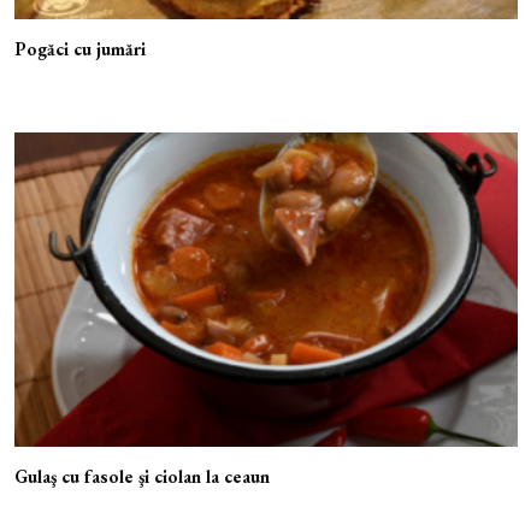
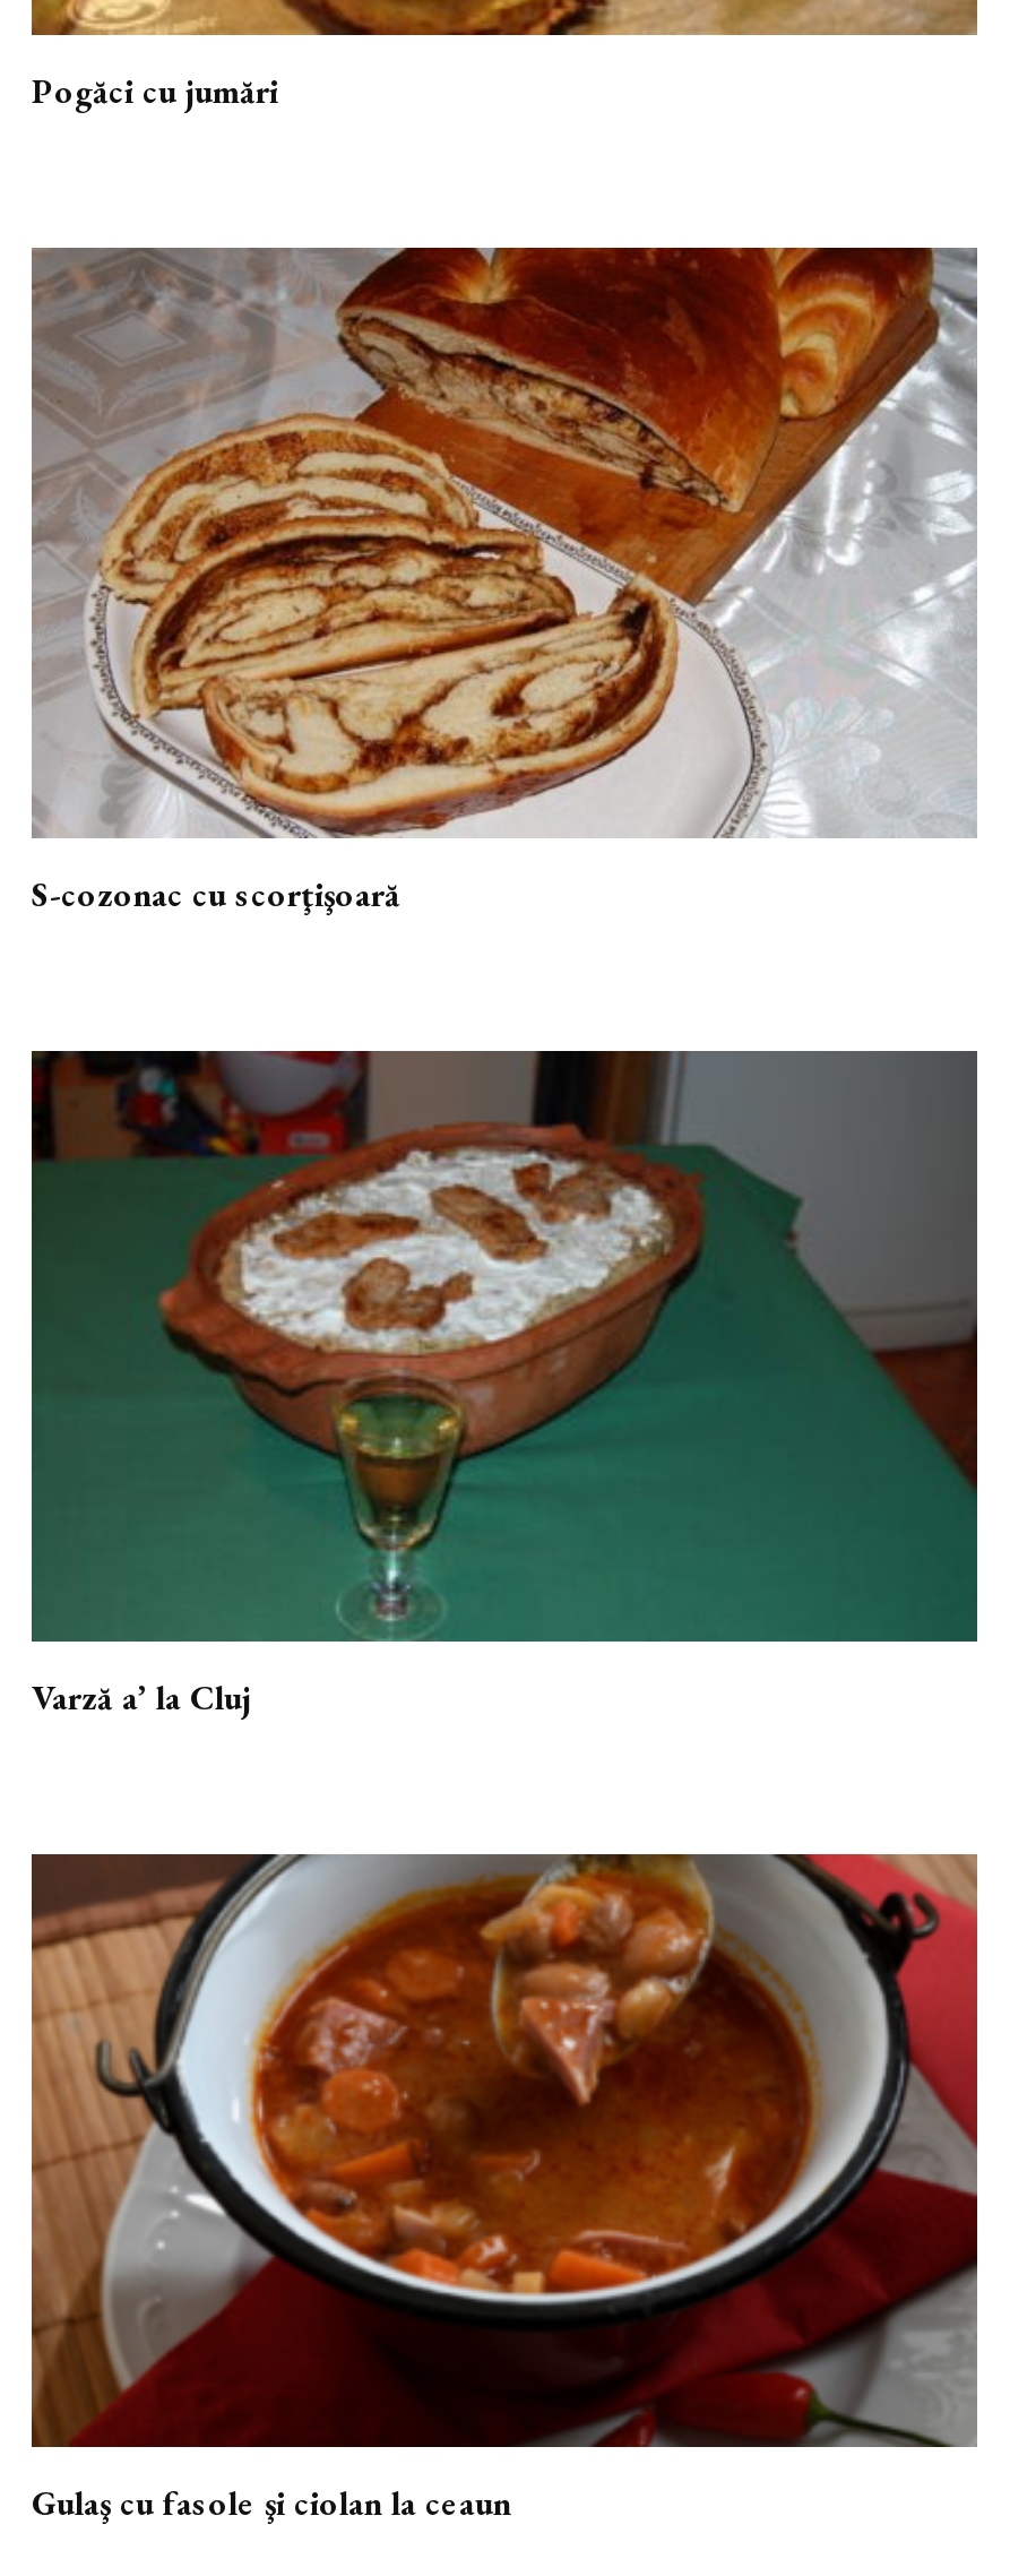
+ [image]
+ Varză a’ la Cluj

+ [image]
+ S-cozonac cu scorţişoară
